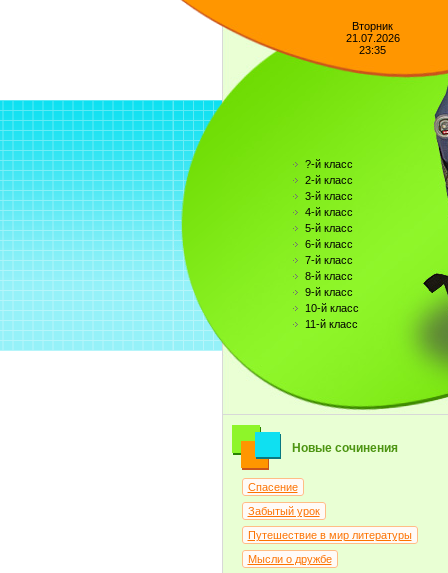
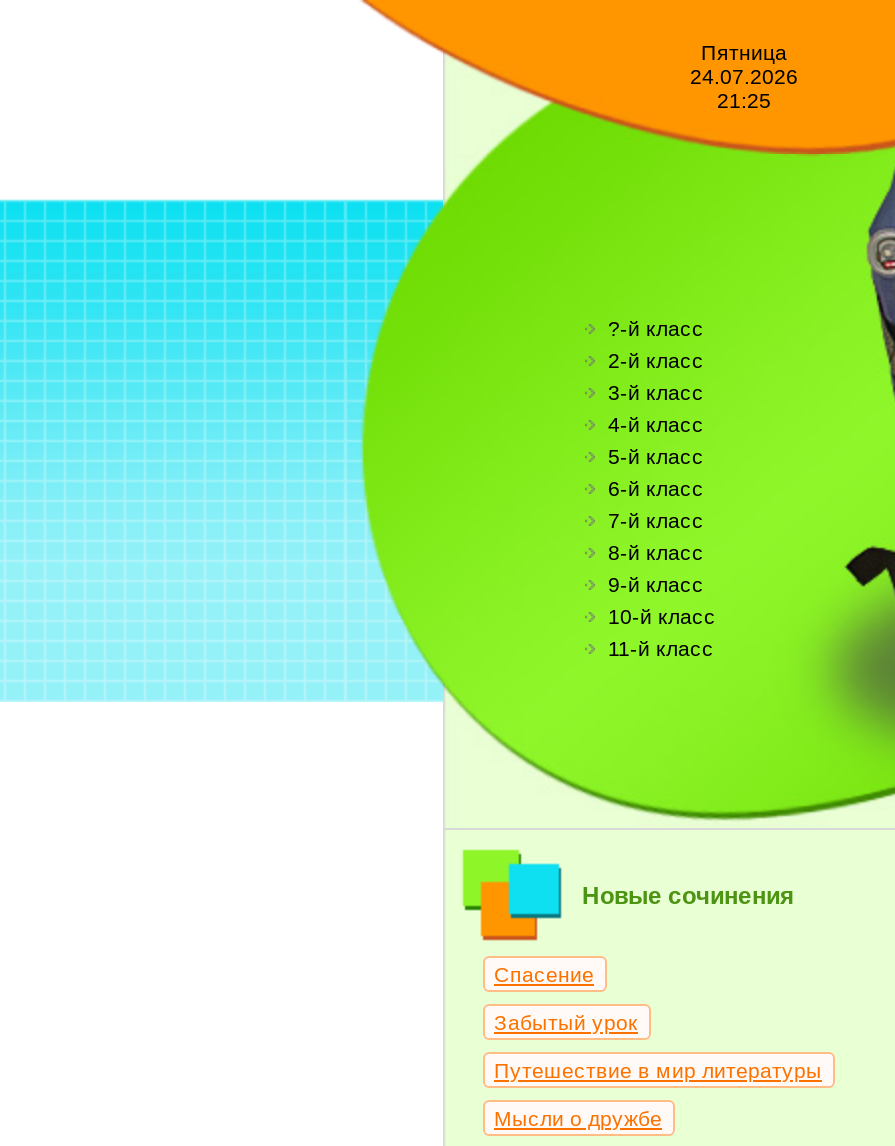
- Вторник
- 21.07.2026
- 23:35
+ Пятница
+ 24.07.2026
+ 21:25
